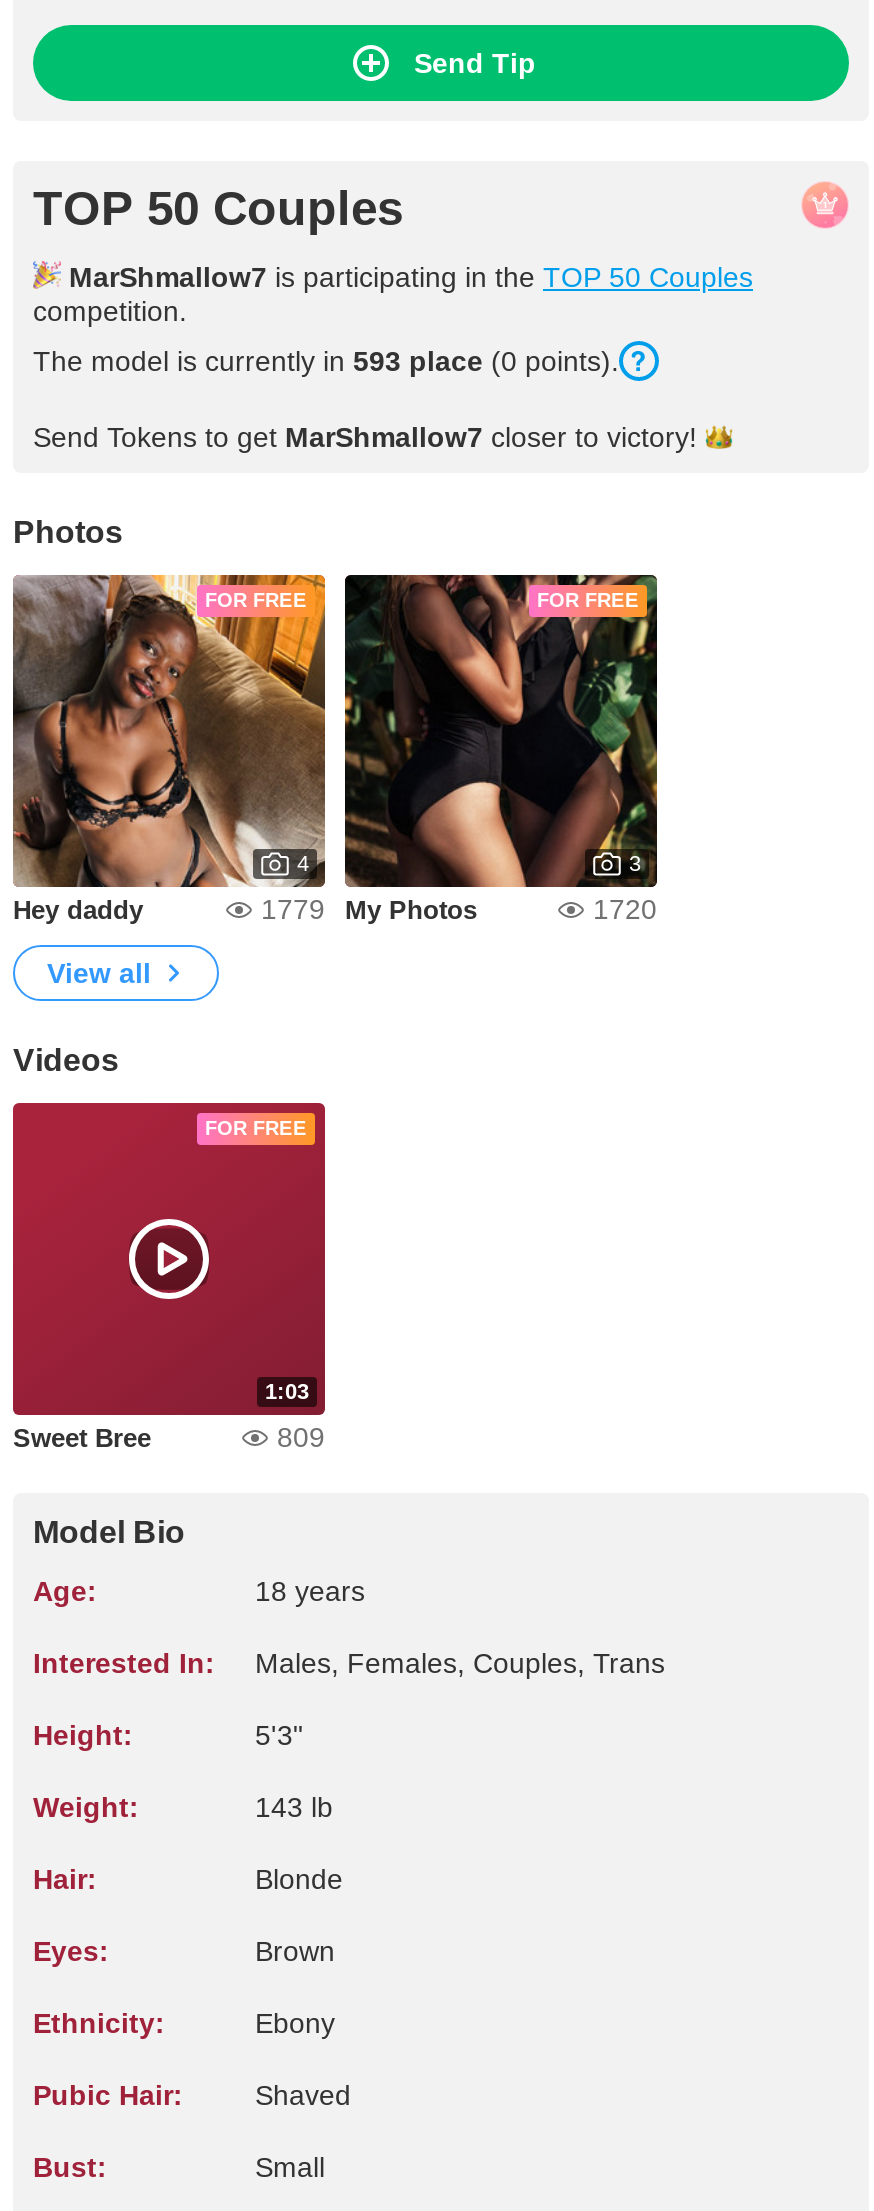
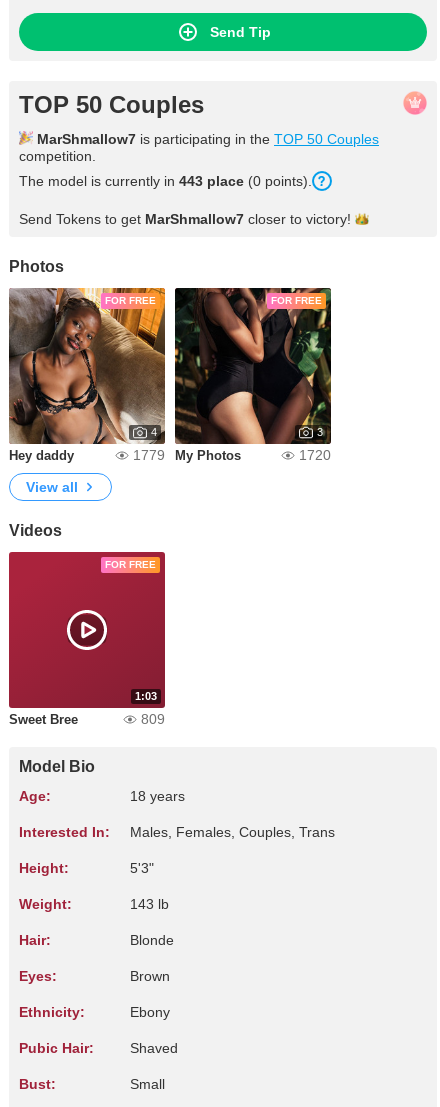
- The model is currently in 593 place (0 points).
+ The model is currently in 443 place (0 points).
